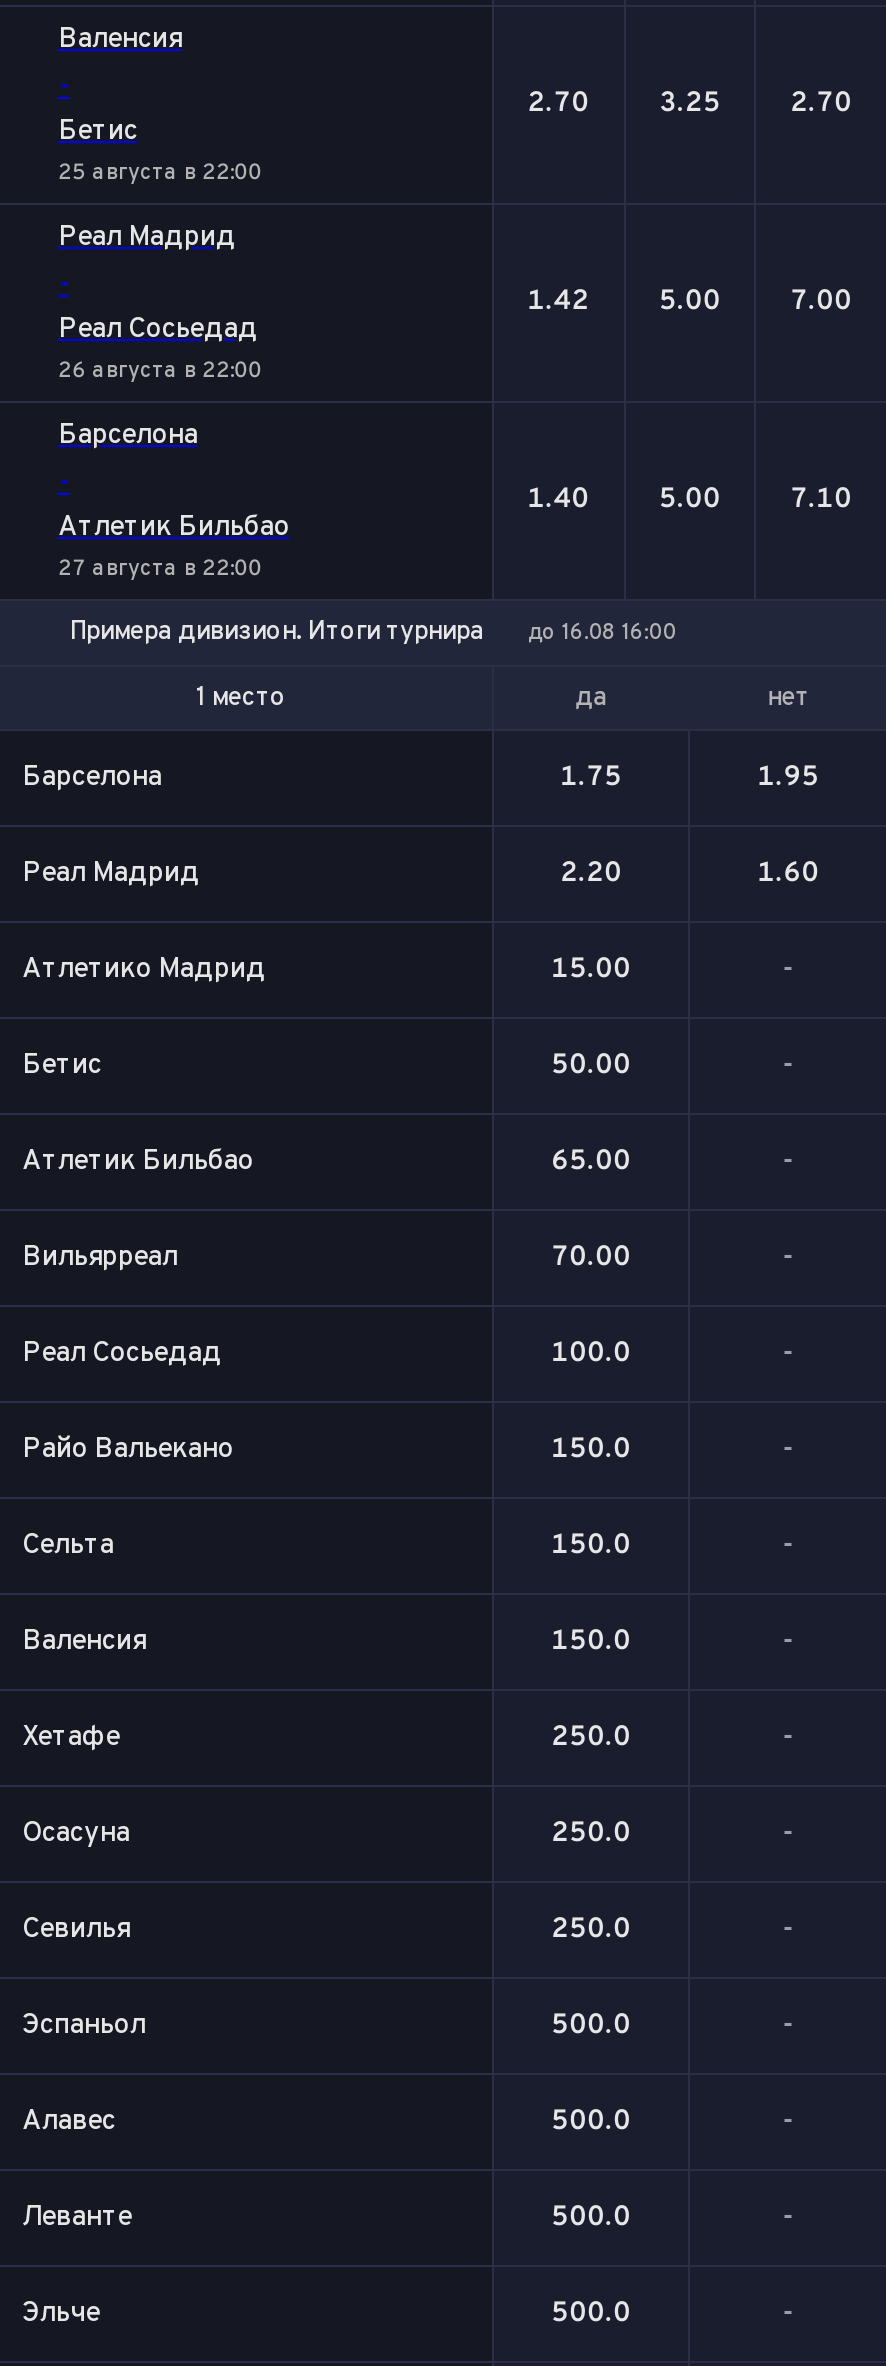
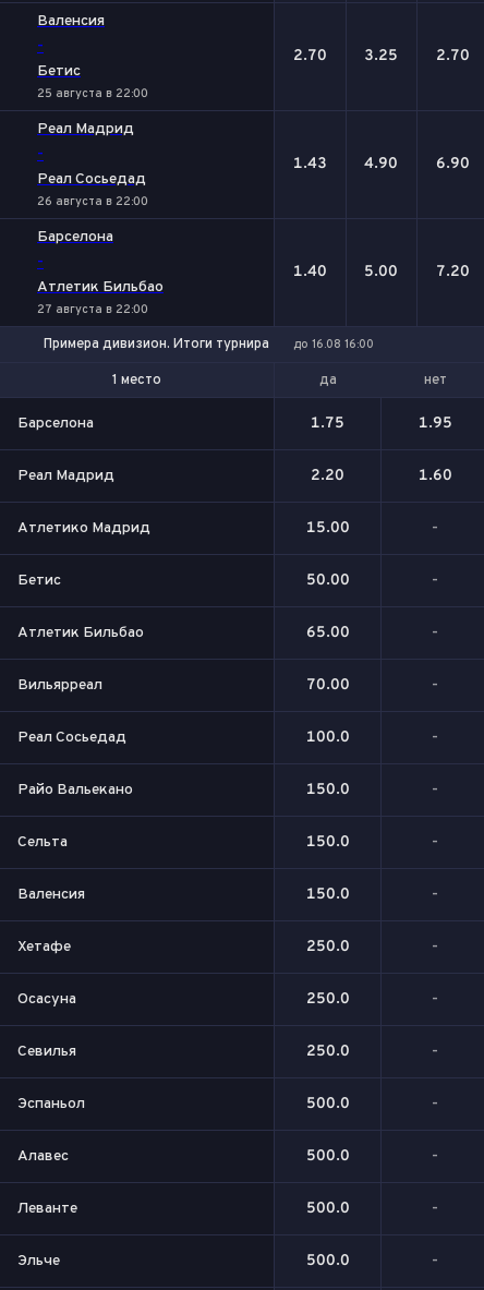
- 1.42
+ 1.43

- 5.00
+ 4.90

- 7.00
+ 6.90

- 7.10
+ 7.20
